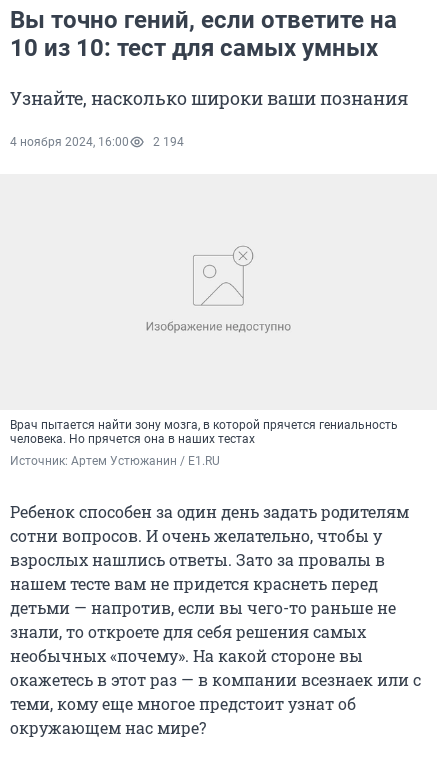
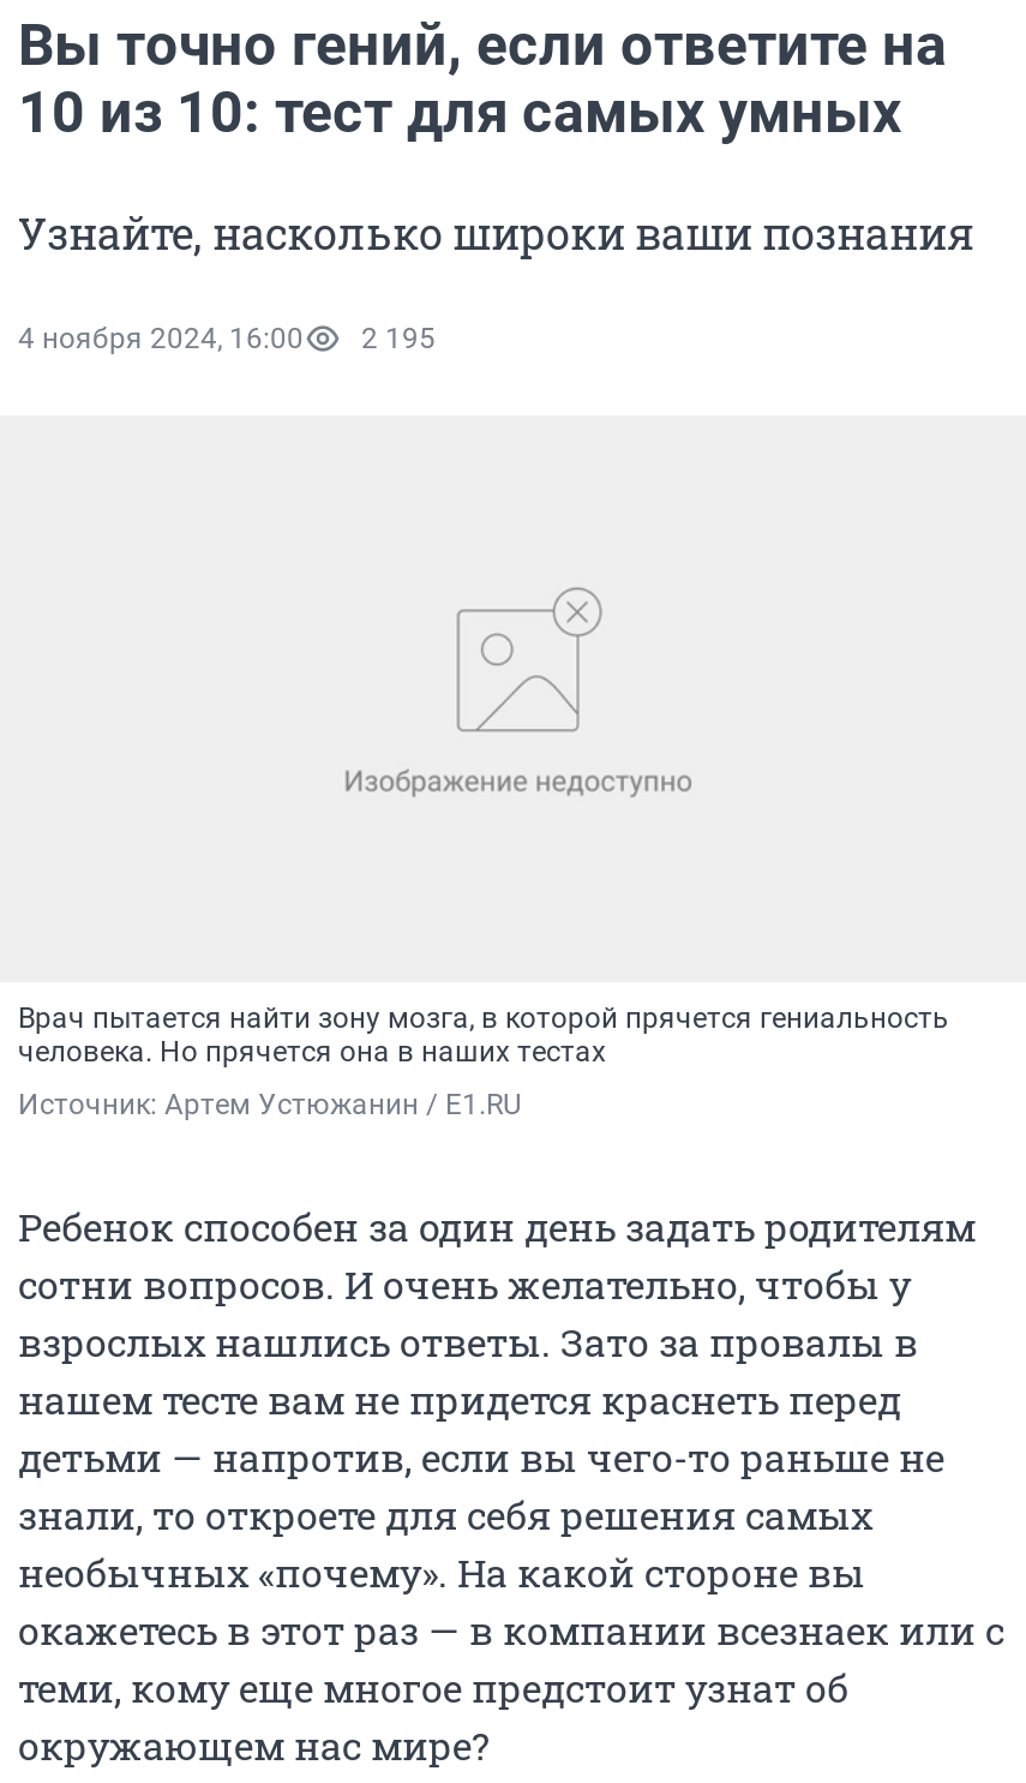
- 4 ноября 2024, 16:00 2 194
+ 4 ноября 2024, 16:00 2 195
